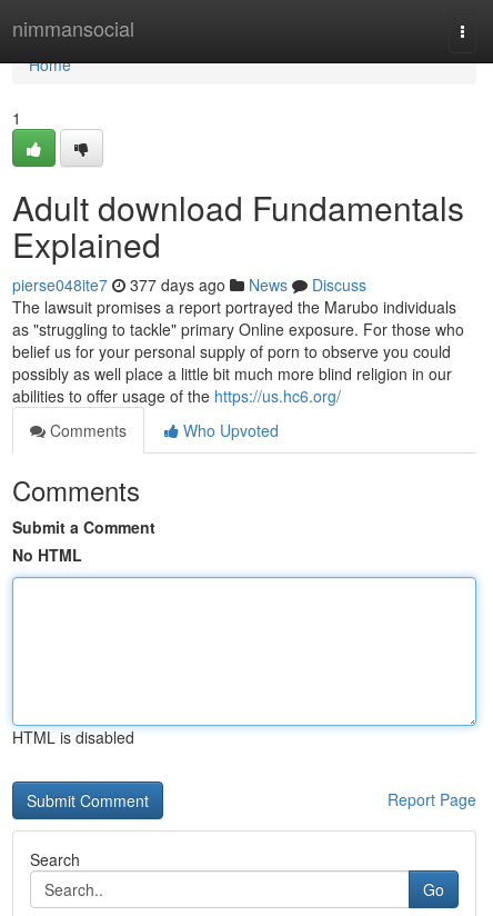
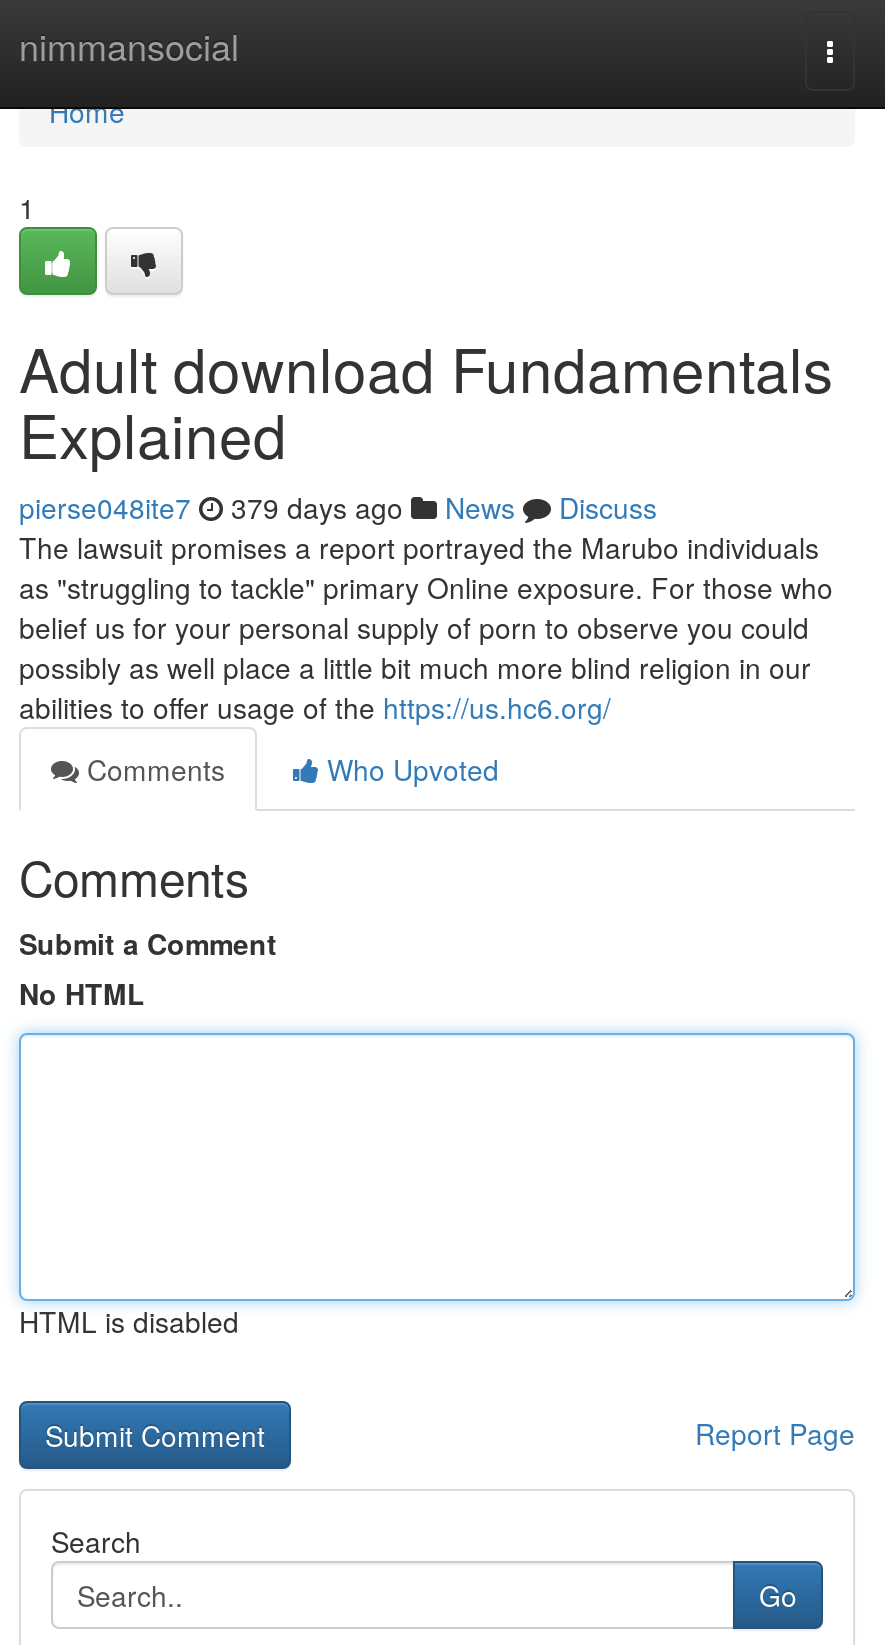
- pierse048ite7 377 days ago News Discuss
+ pierse048ite7 379 days ago News Discuss
